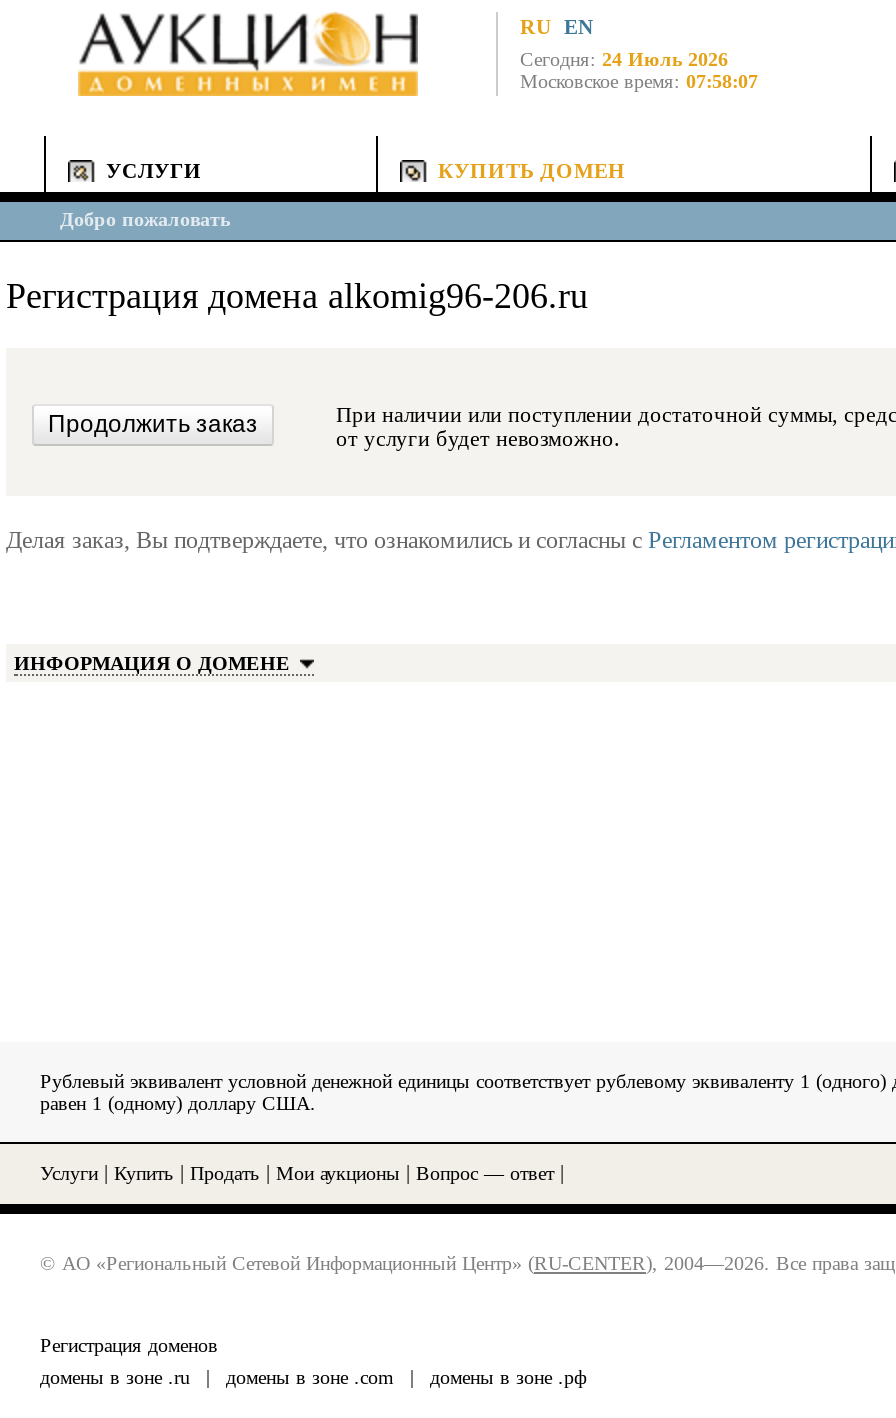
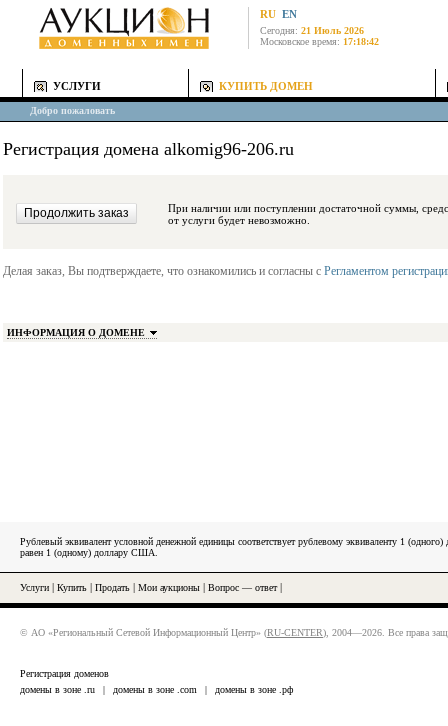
- Сегодня: 24 Июль 2026
+ Сегодня: 21 Июль 2026

- Московское время: 07:58:07
+ Московское время: 17:18:42
